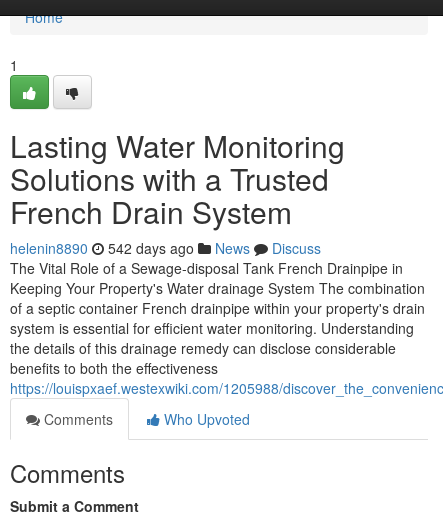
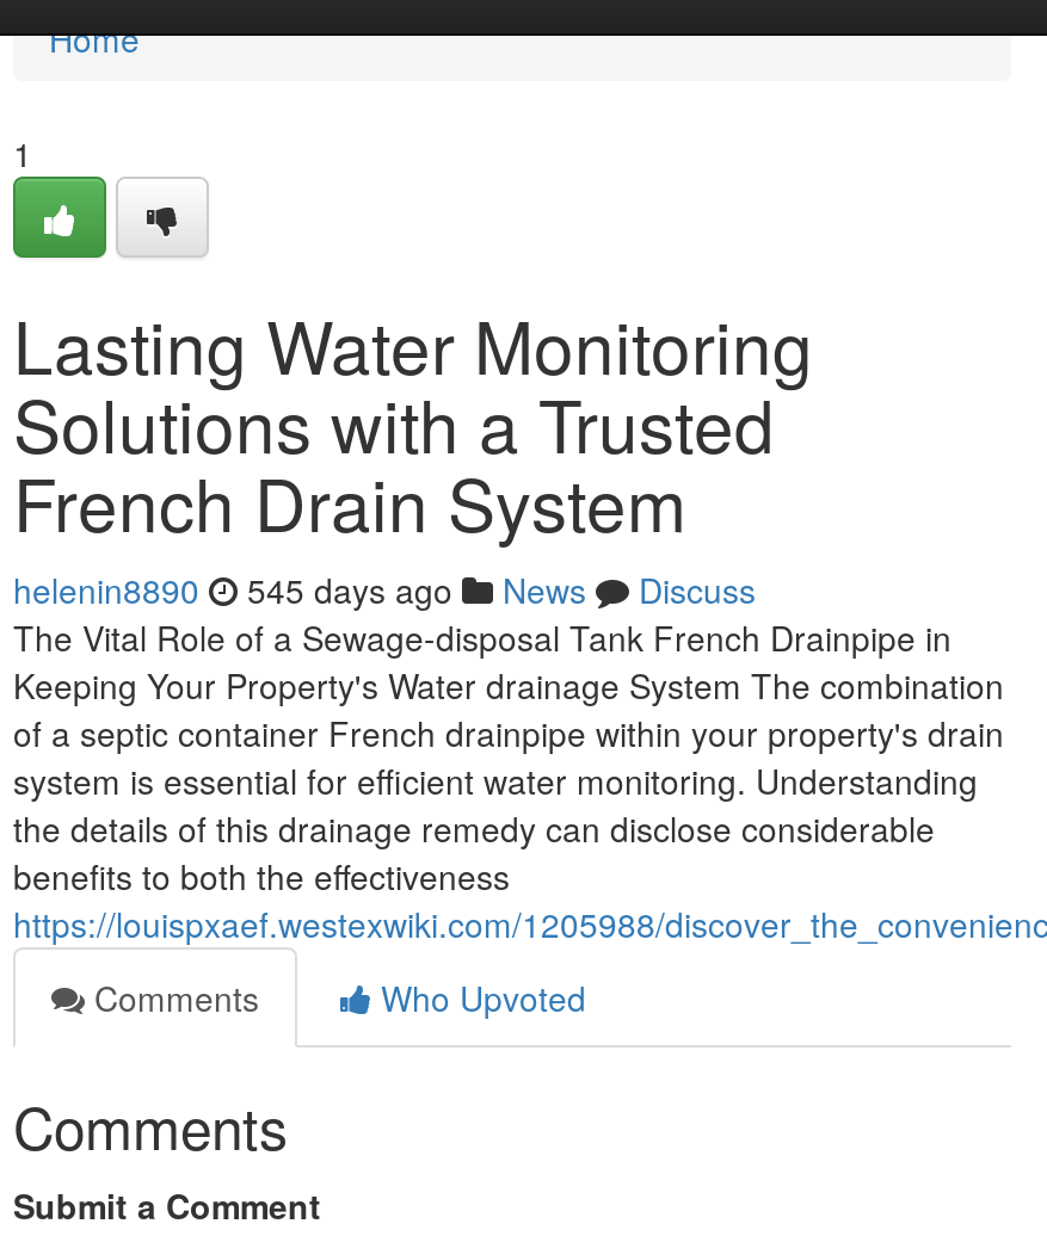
- helenin8890 542 days ago News Discuss
+ helenin8890 545 days ago News Discuss
